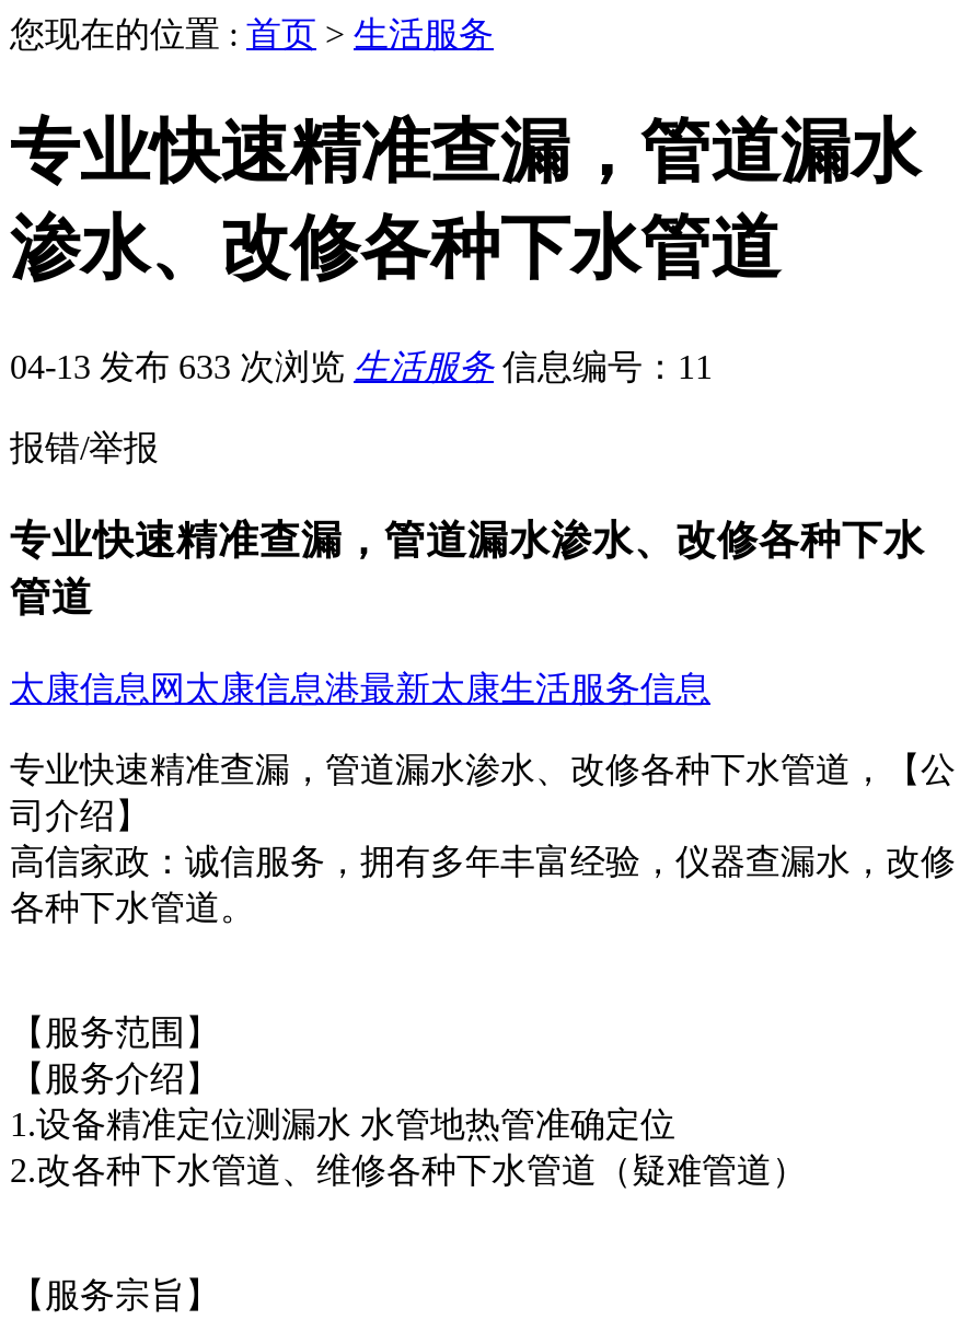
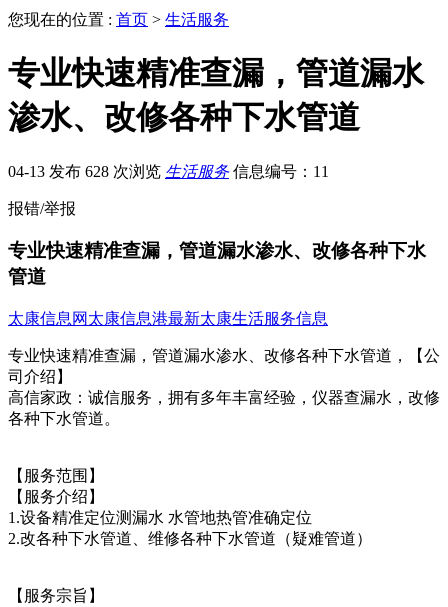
- 04-13 发布 633 次浏览 生活服务 信息编号：11
+ 04-13 发布 628 次浏览 生活服务 信息编号：11
